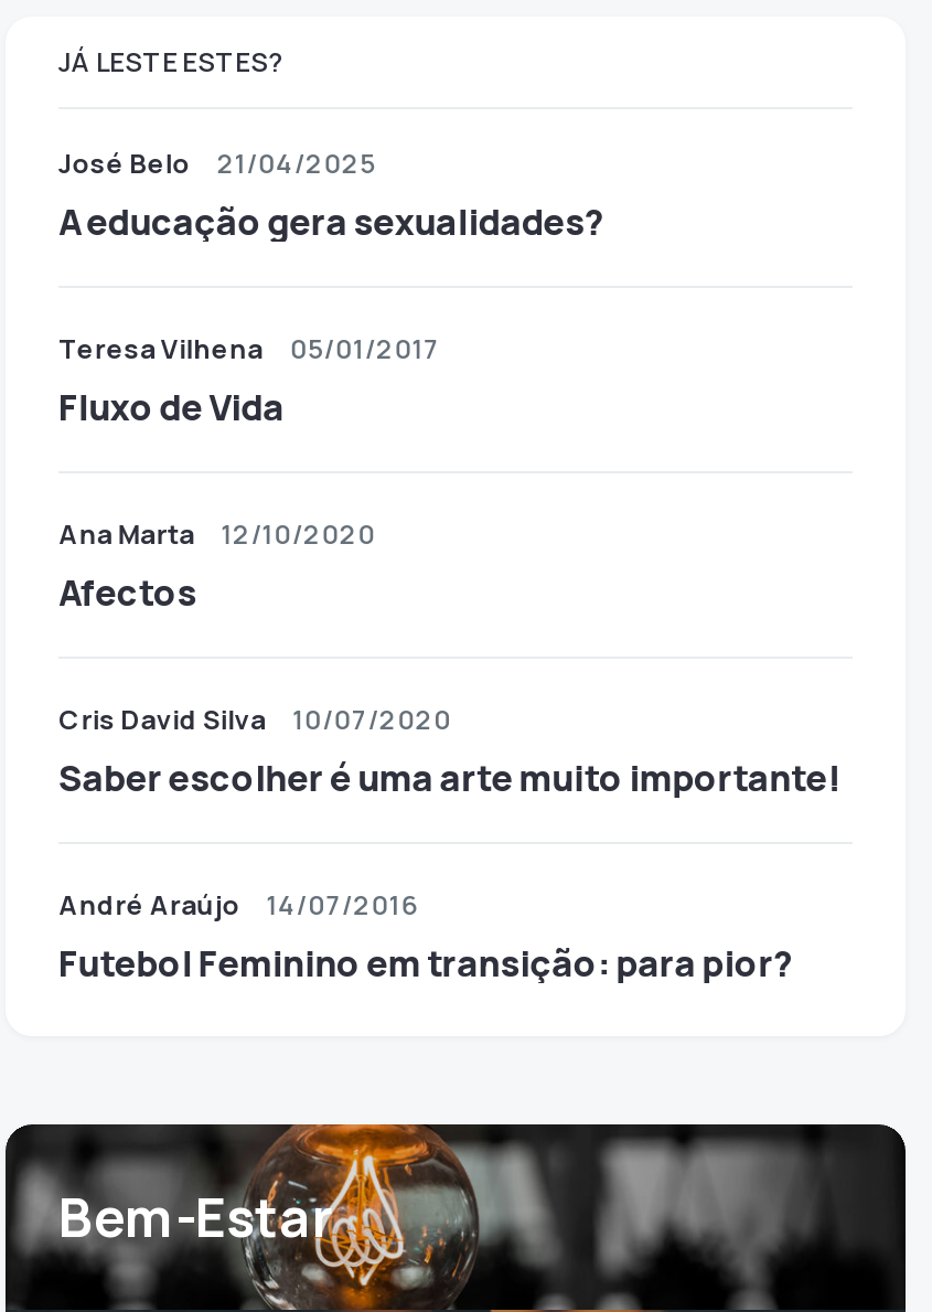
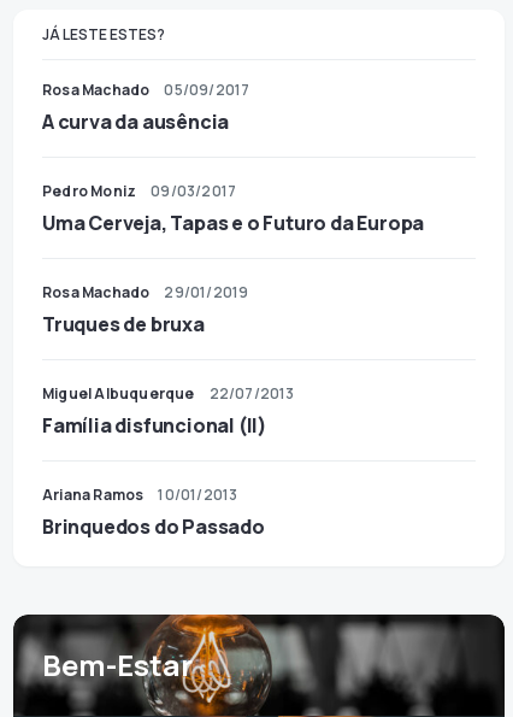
- José Belo
- 21/04/2025
- A educação gera sexualidades?
+ Rosa Machado
+ 05/09/2017
+ A curva da ausência

- Teresa Vilhena
- 05/01/2017
- Fluxo de Vida
+ Pedro Moniz
+ 09/03/2017
+ Uma Cerveja, Tapas e o Futuro da Europa

- Ana Marta
- 12/10/2020
- Afectos
+ Rosa Machado
+ 29/01/2019
+ Truques de bruxa

- Cris David Silva
- 10/07/2020
- Saber escolher é uma arte muito importante!
+ Miguel Albuquerque
+ 22/07/2013
+ Família disfuncional (II)

- André Araújo
- 14/07/2016
- Futebol Feminino em transição: para pior?
+ Ariana Ramos
+ 10/01/2013
+ Brinquedos do Passado
